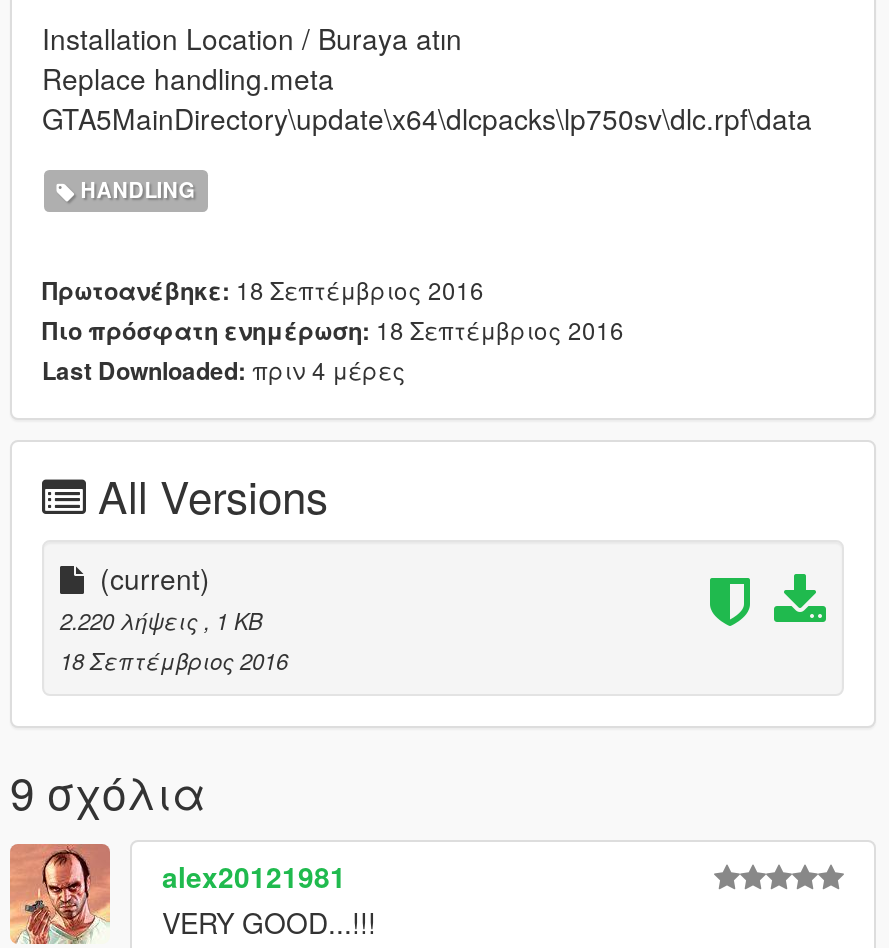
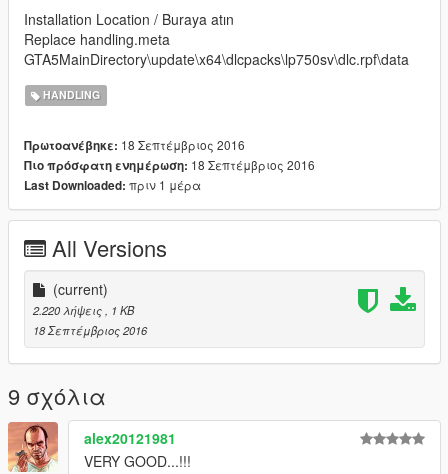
- Last Downloaded: πριν 4 μέρες
+ Last Downloaded: πριν 1 μέρα
